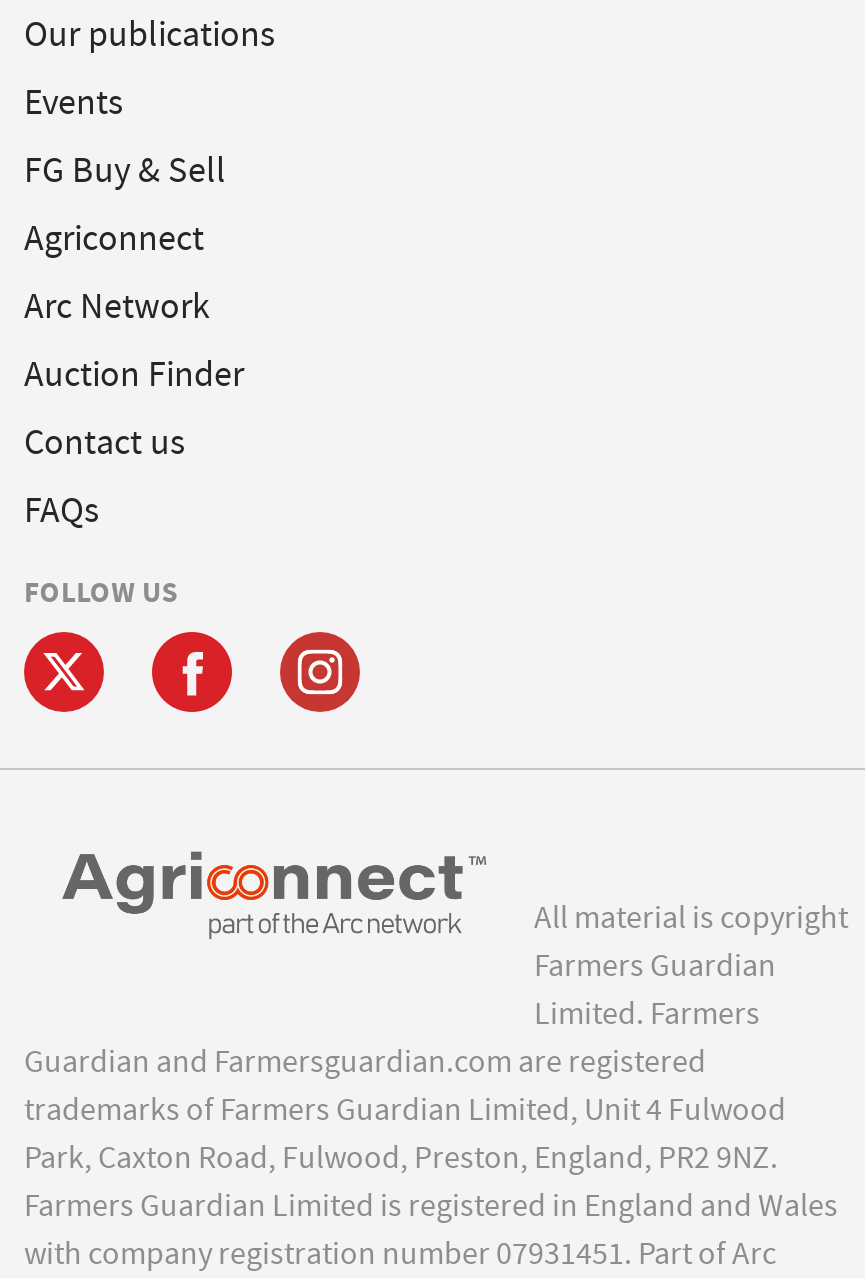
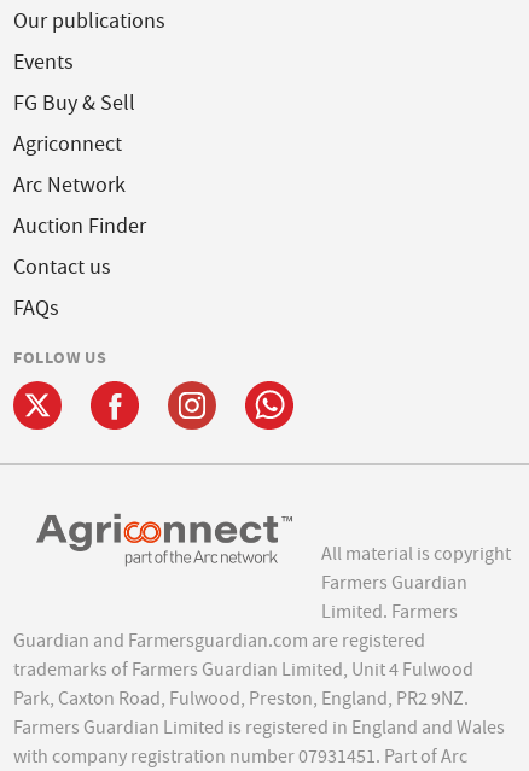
+ [image]
